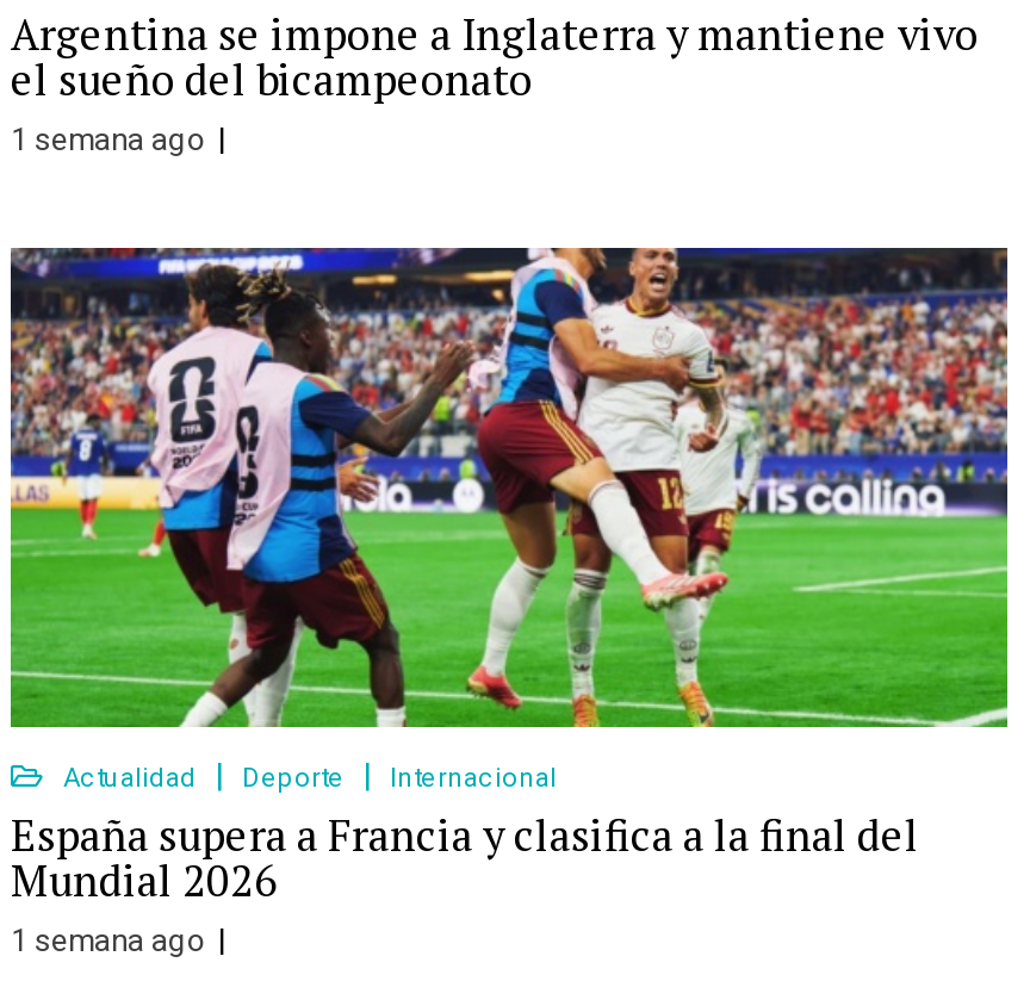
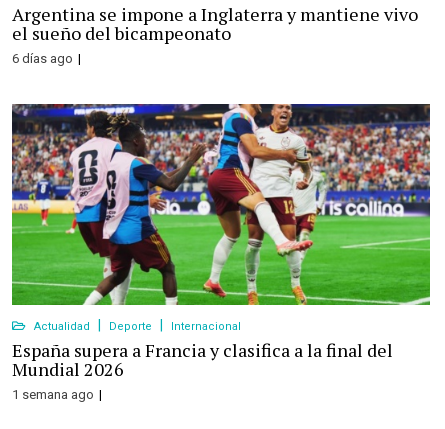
- 1 semana ago
+ 6 días ago
